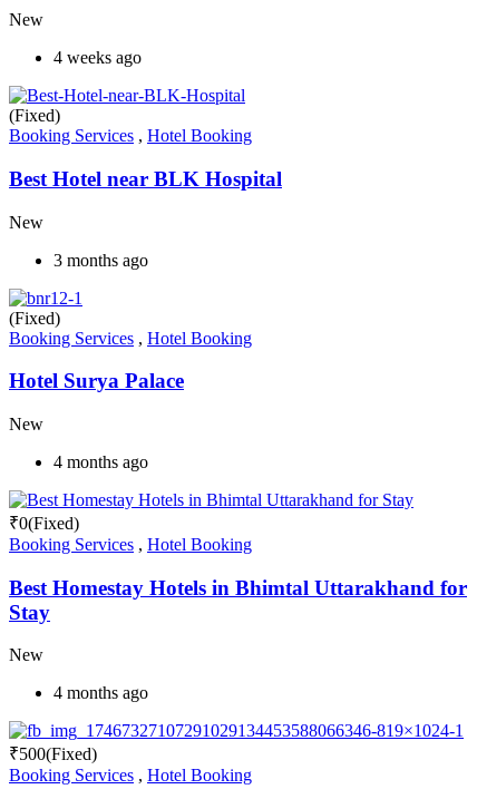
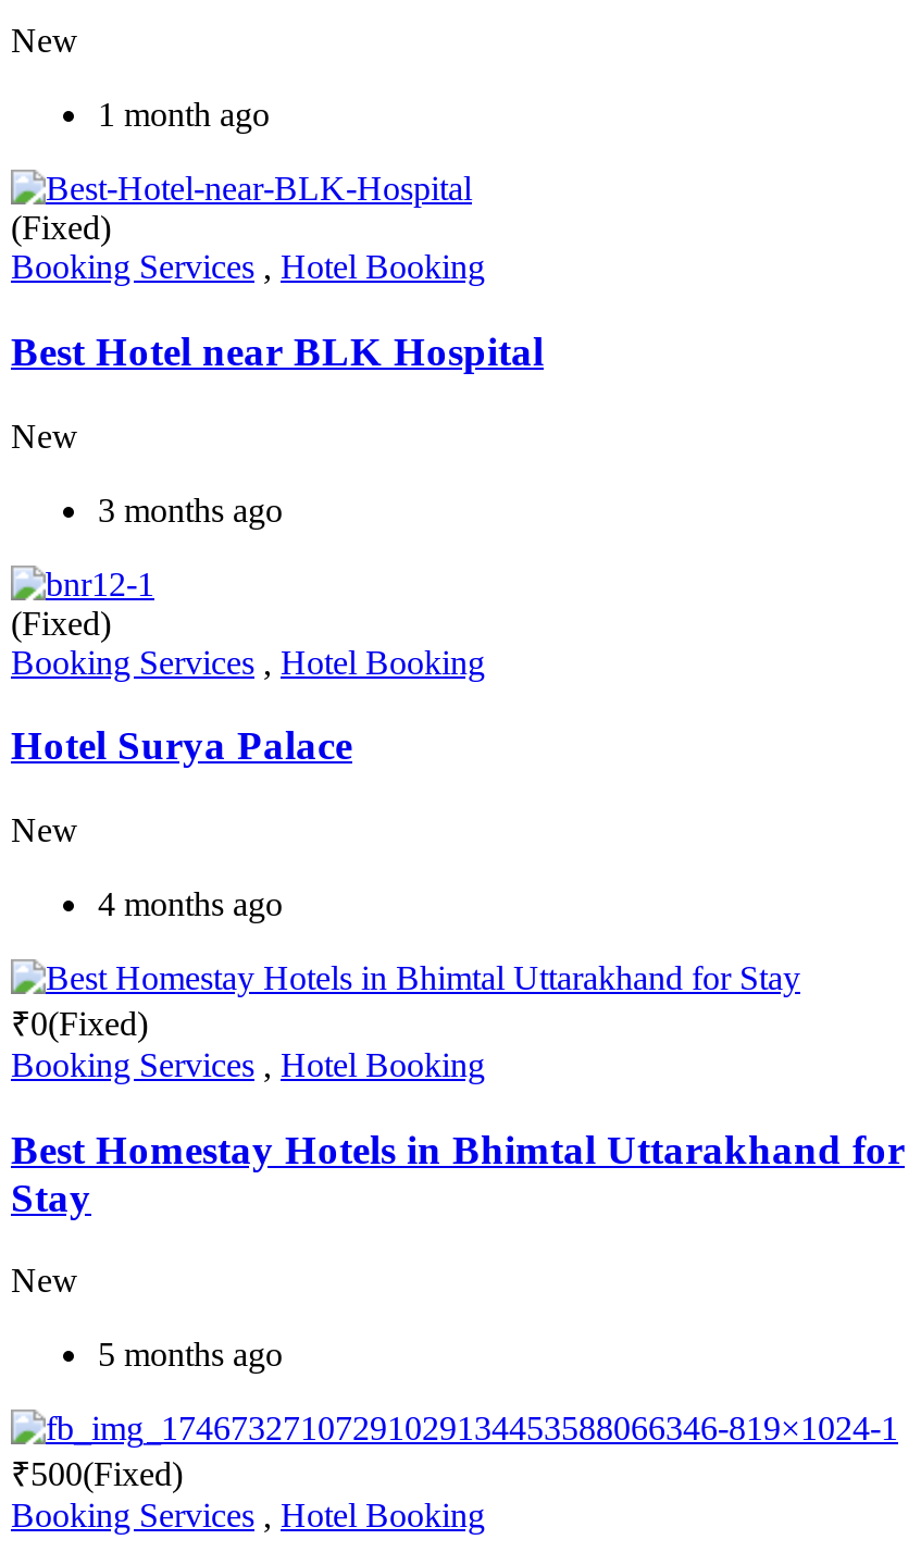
- 4 weeks ago
+ 1 month ago

- 4 months ago
+ 5 months ago
